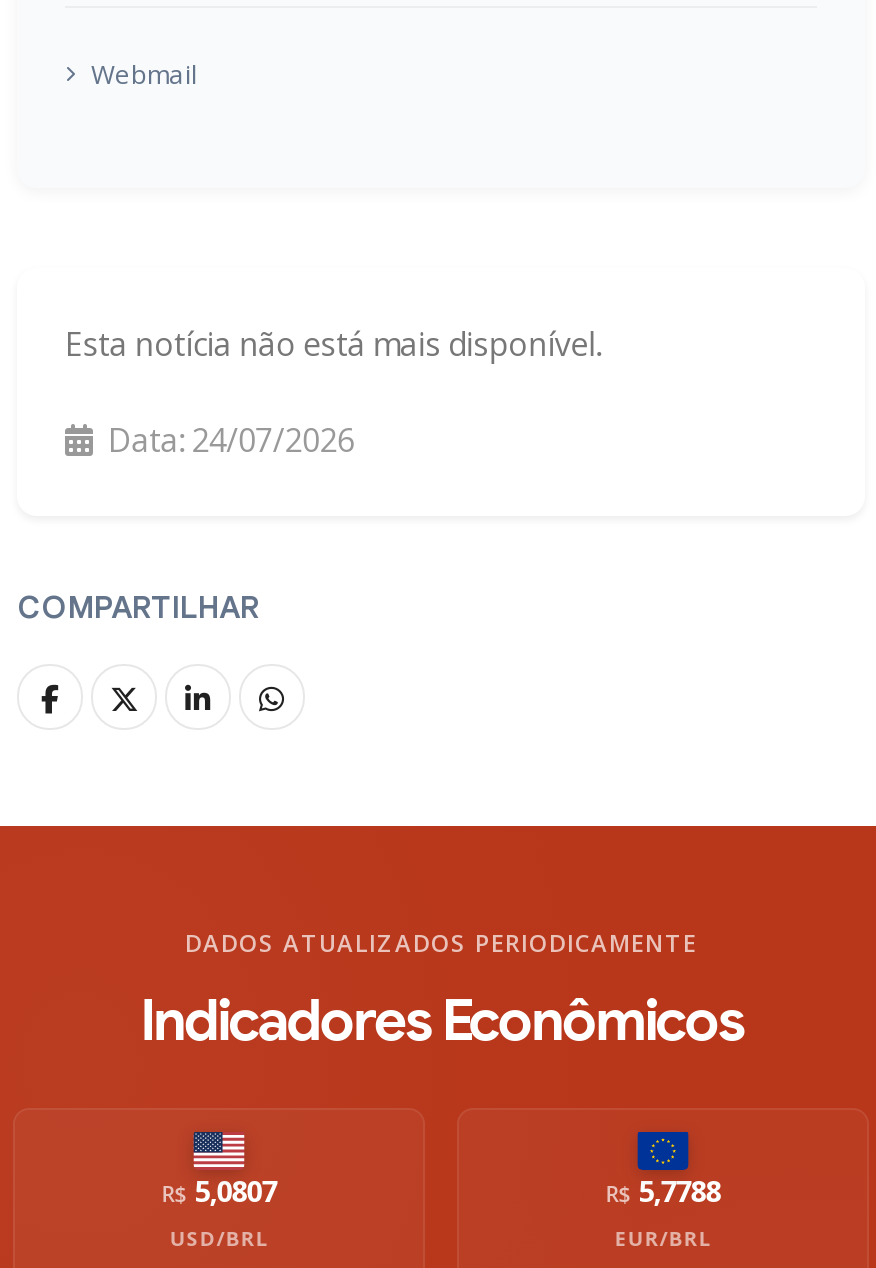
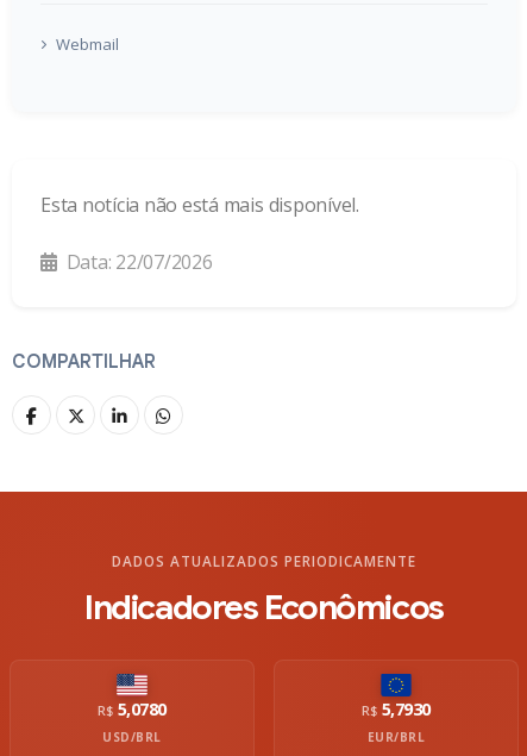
- Data: 24/07/2026
+ Data: 22/07/2026

- R$5,0807
+ R$5,0780

- R$5,7788
+ R$5,7930
